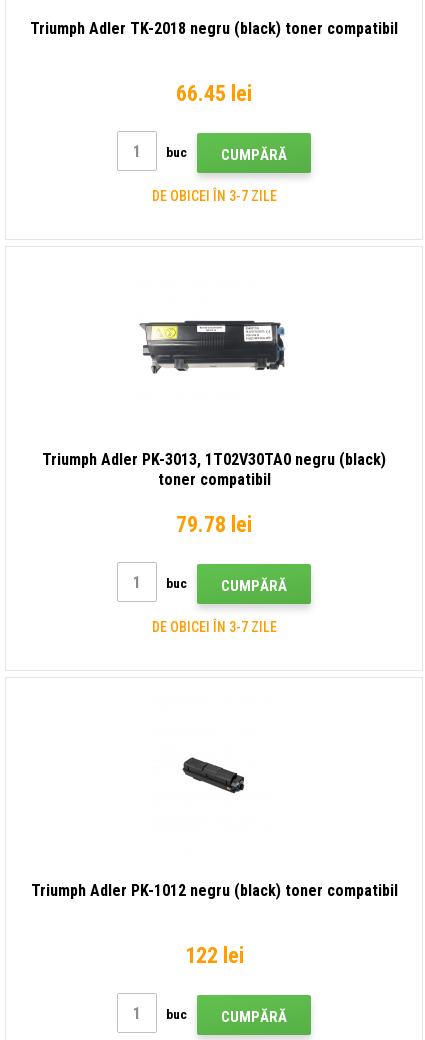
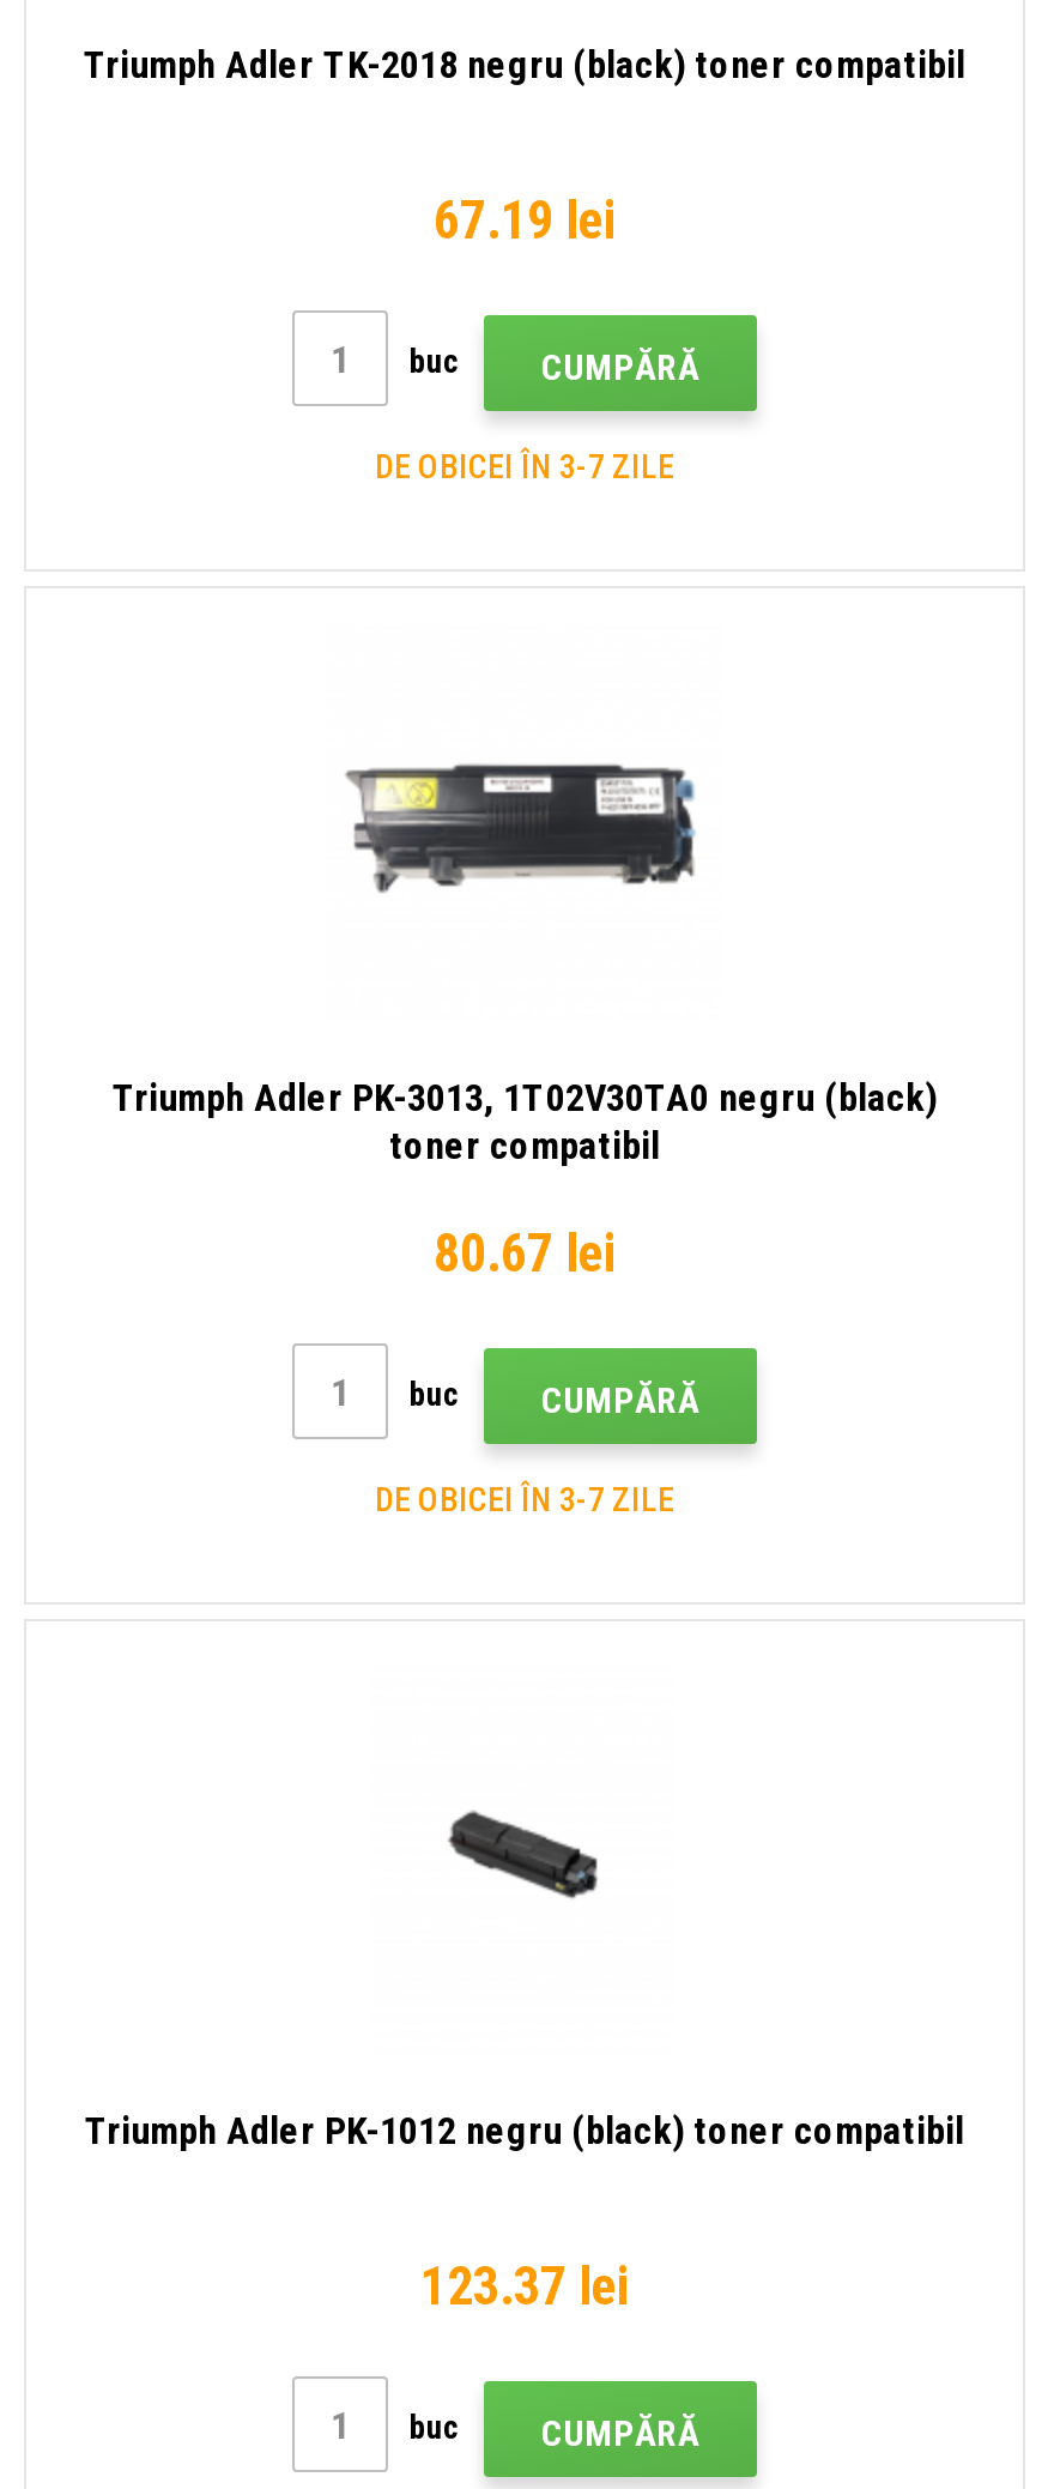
- 66.45 lei
+ 67.19 lei

- 79.78 lei
+ 80.67 lei

- 122 lei
+ 123.37 lei
